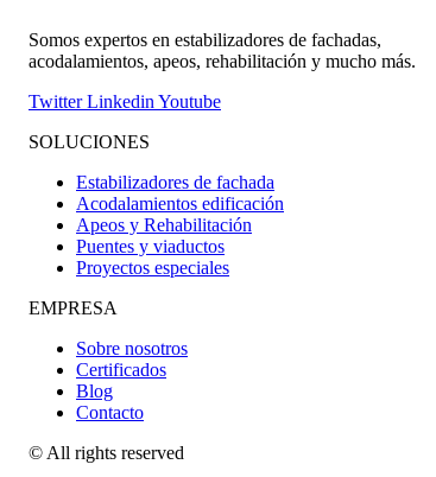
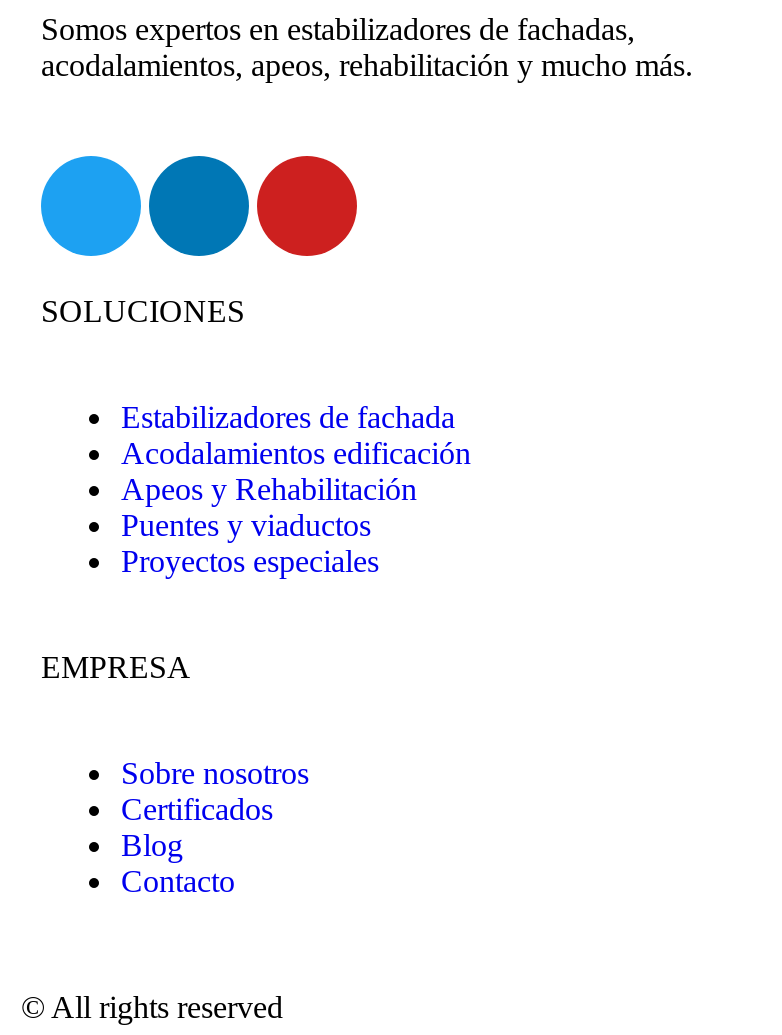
- Twitter Linkedin Youtube
